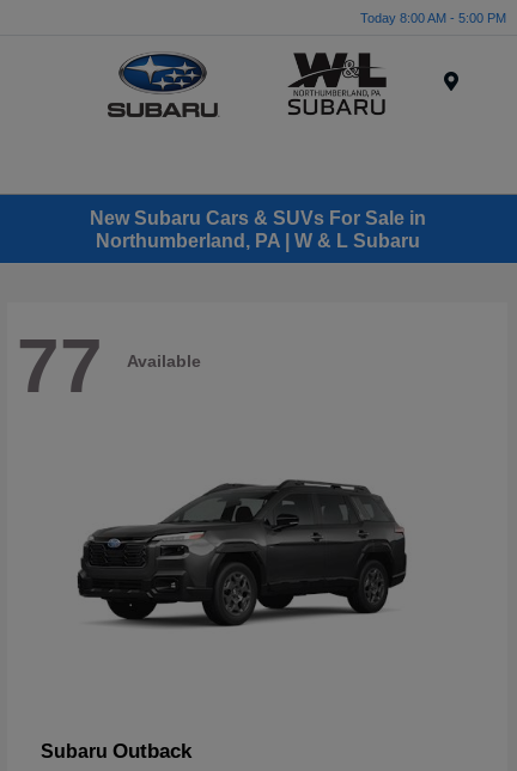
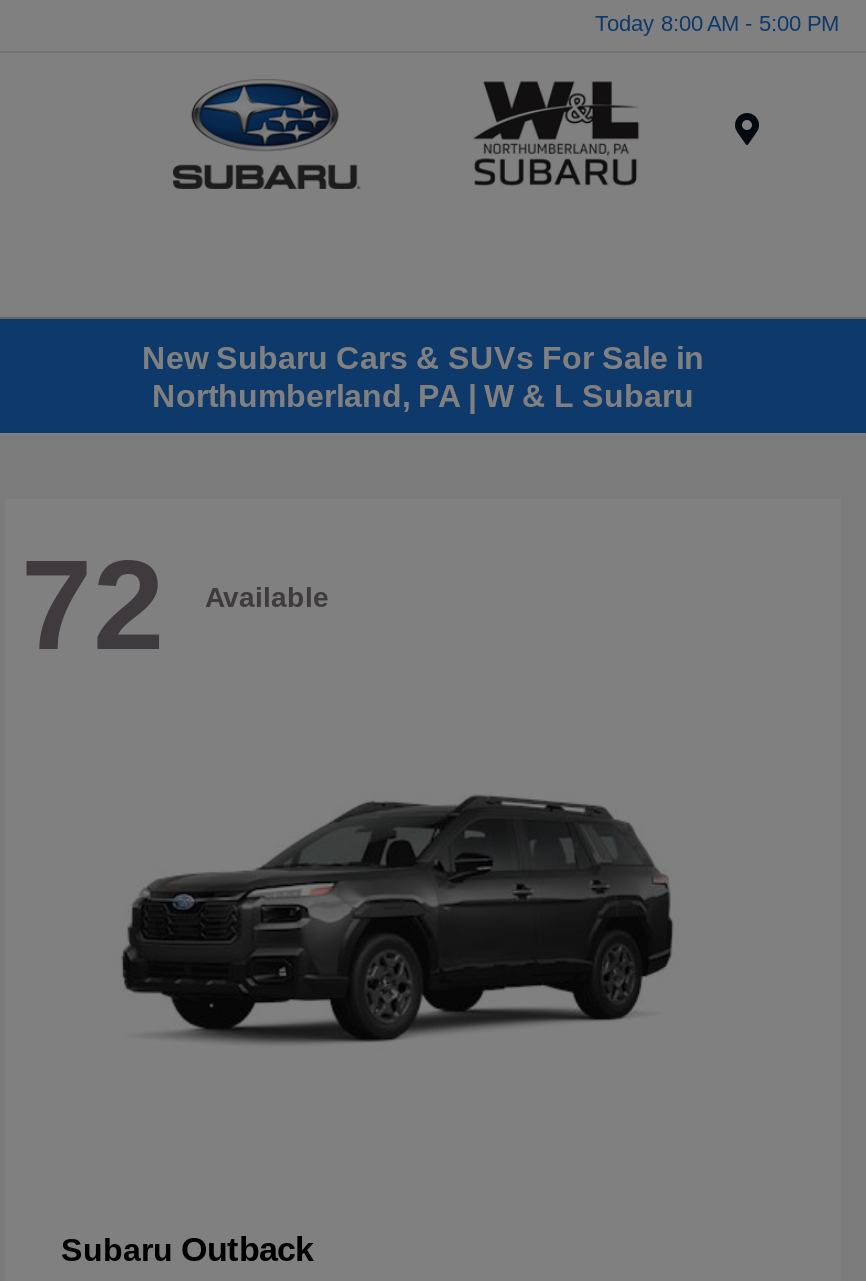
- 77 Available
+ 72 Available
